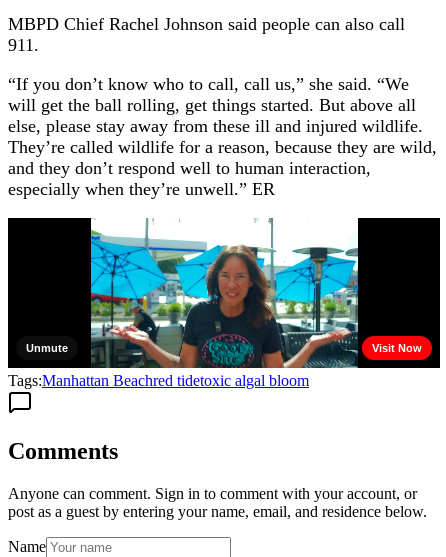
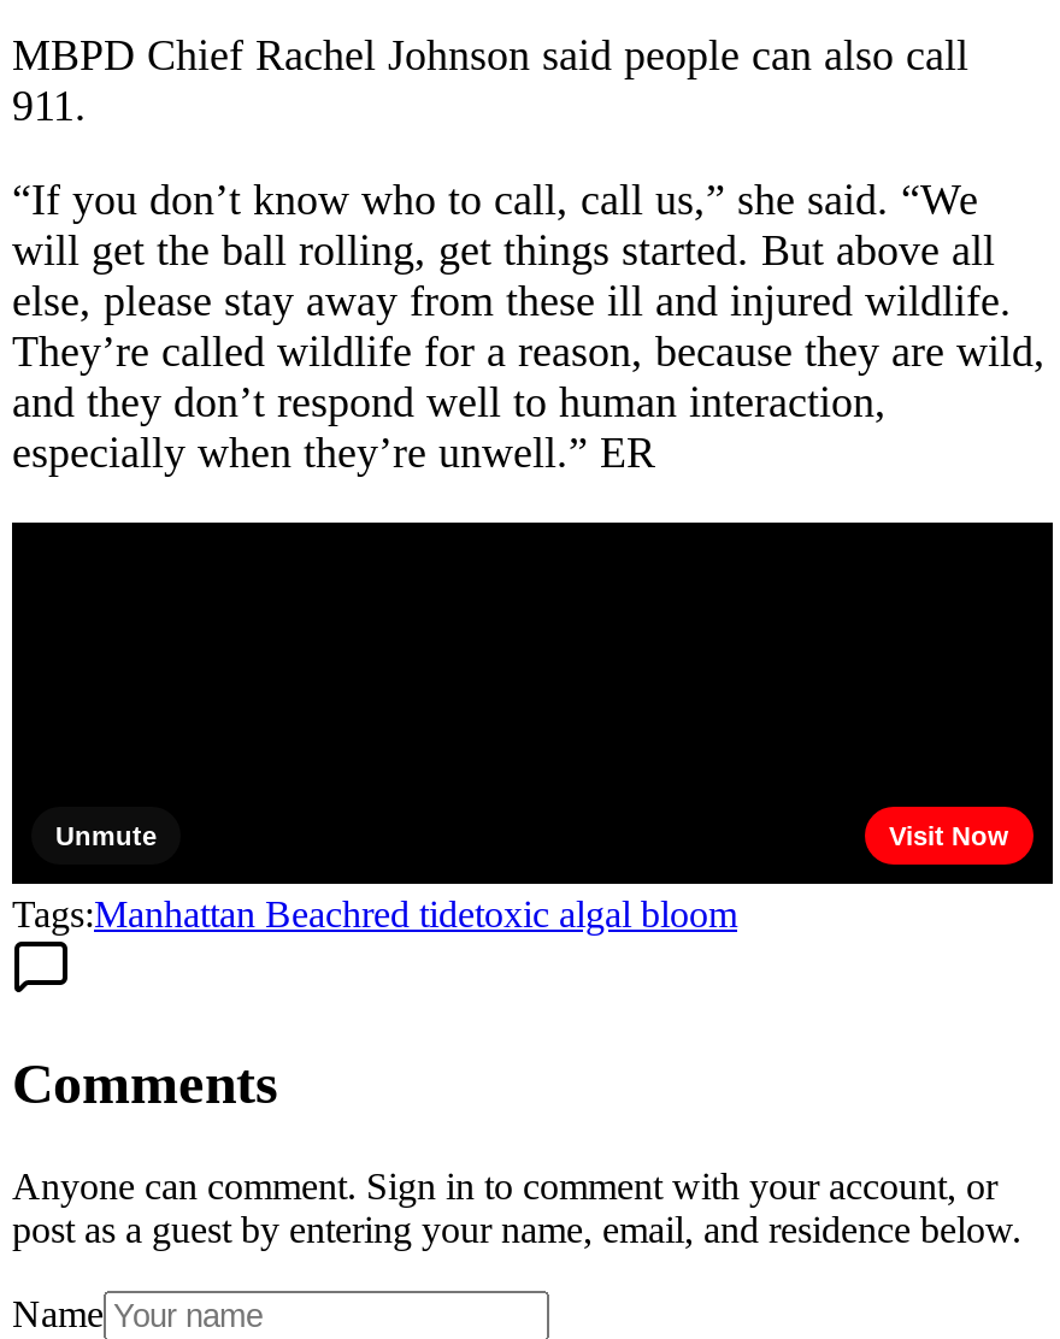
- [image]
